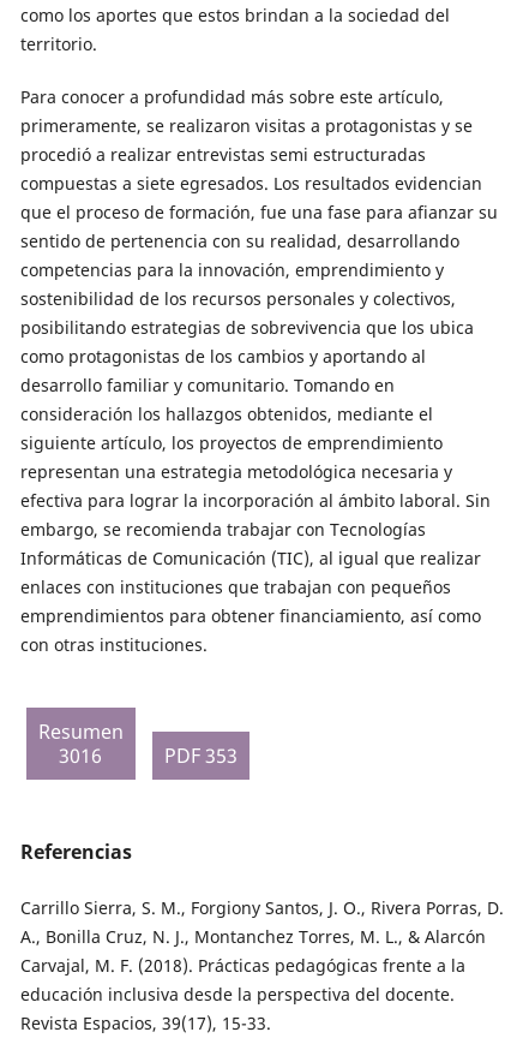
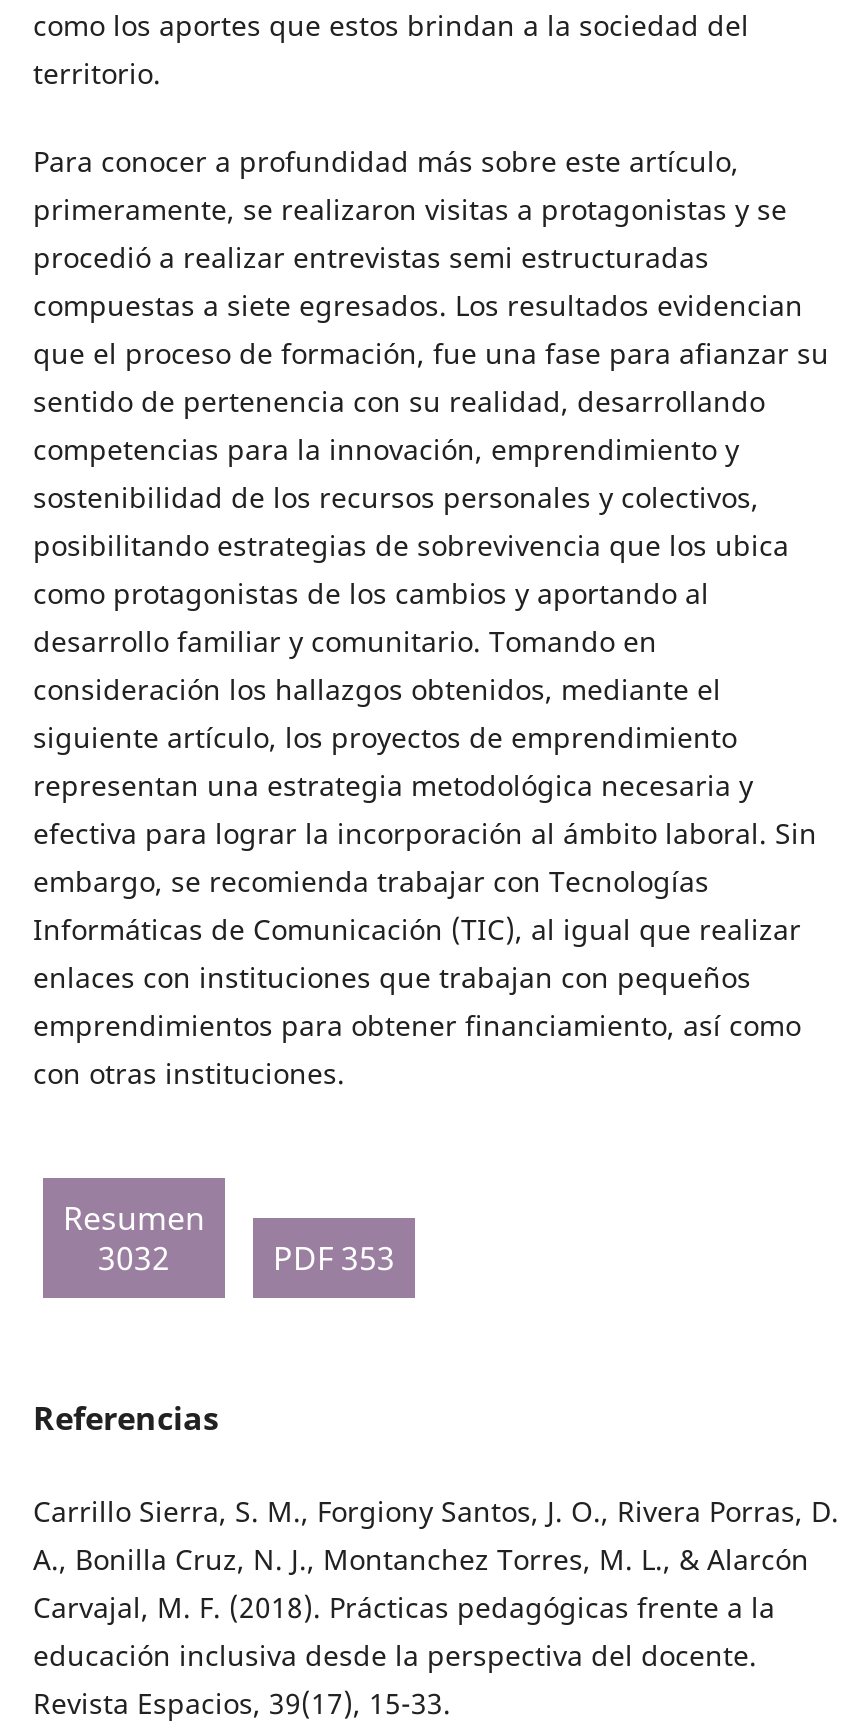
- 3016
+ 3032
